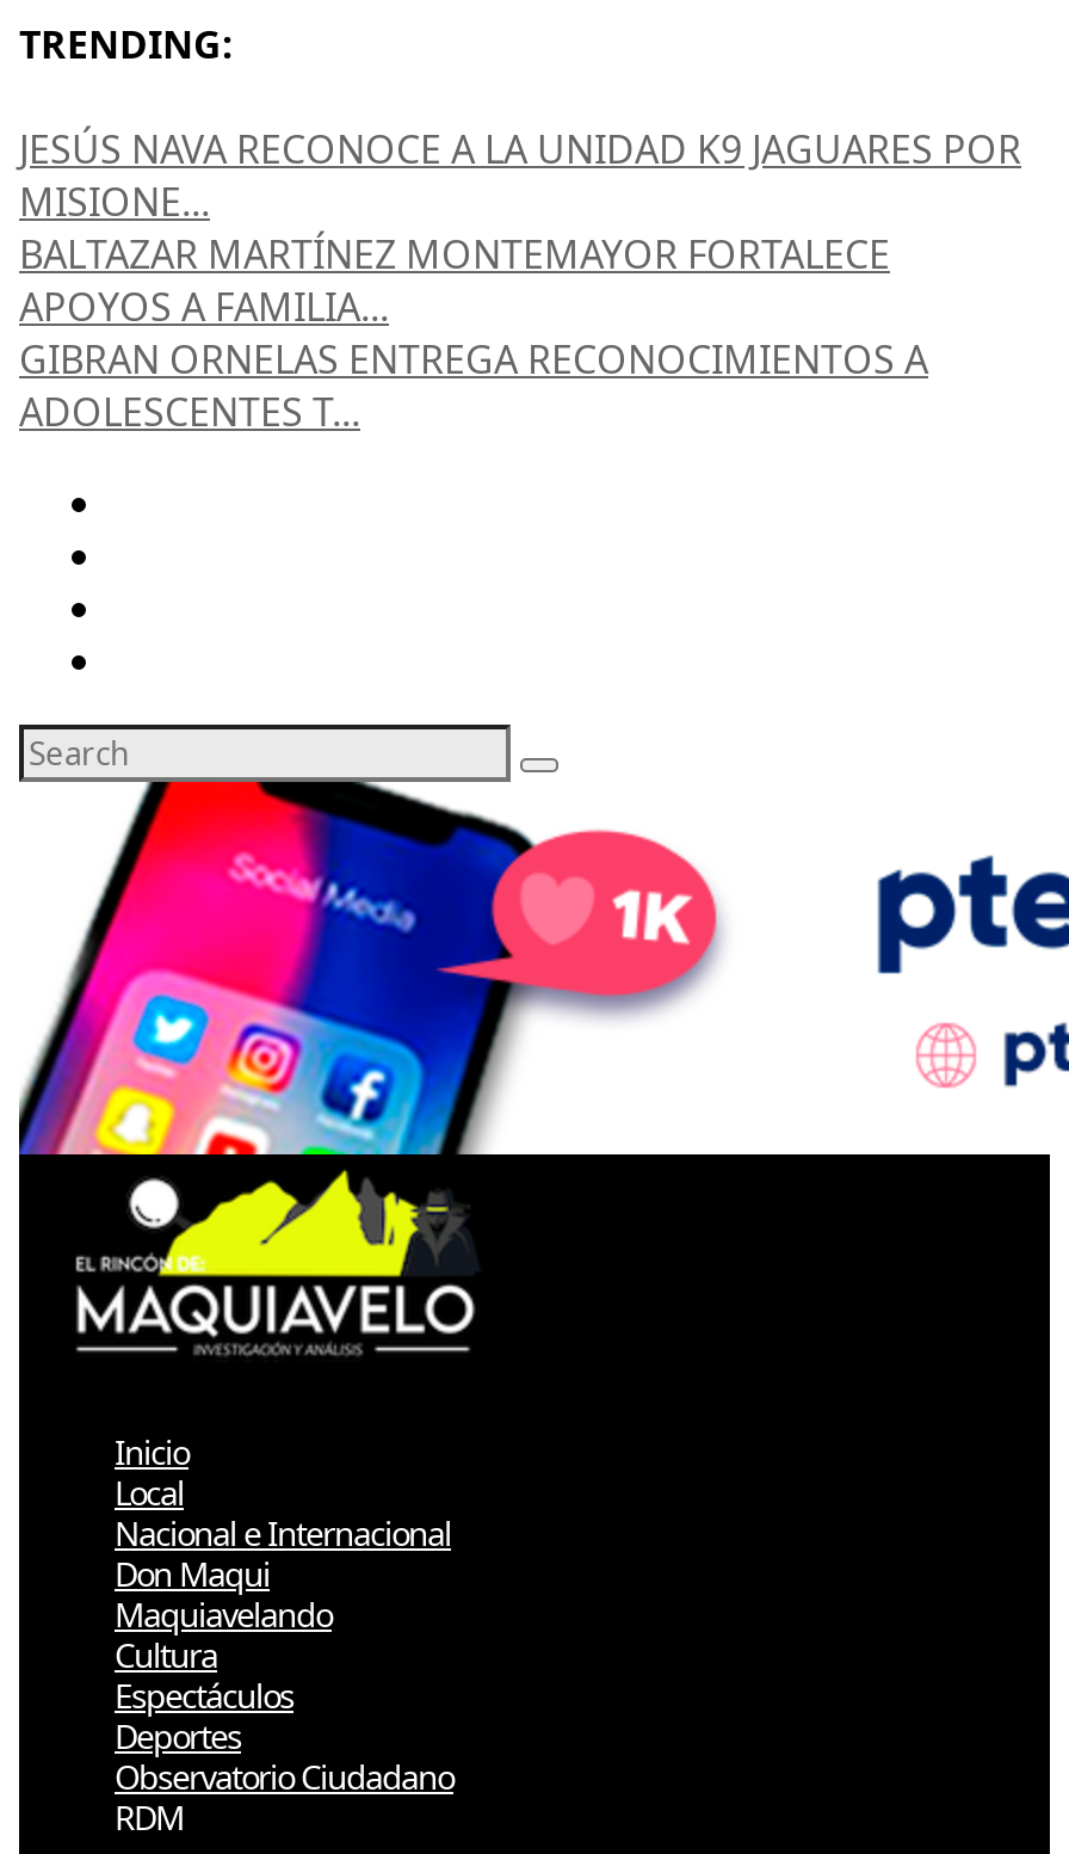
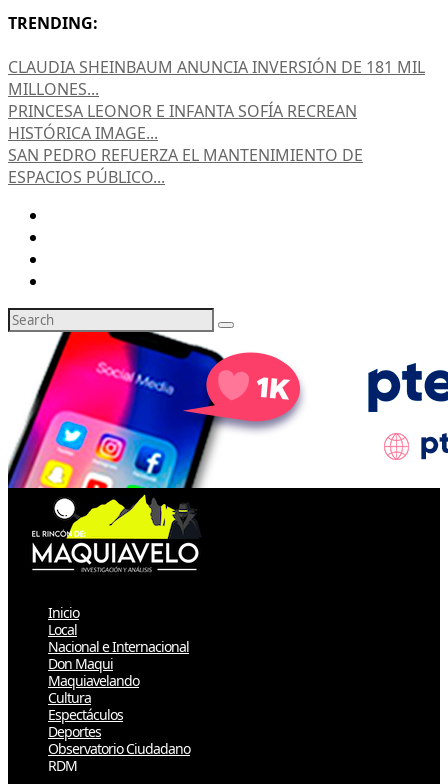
- JESÚS NAVA RECONOCE A LA UNIDAD K9 JAGUARES POR
- MISIONE...
- BALTAZAR MARTÍNEZ MONTEMAYOR FORTALECE
- APOYOS A FAMILIA...
- GIBRAN ORNELAS ENTREGA RECONOCIMIENTOS A
- ADOLESCENTES T...
+ CLAUDIA SHEINBAUM ANUNCIA INVERSIÓN DE 181 MIL
+ MILLONES...
+ PRINCESA LEONOR E INFANTA SOFÍA RECREAN
+ HISTÓRICA IMAGE...
+ SAN PEDRO REFUERZA EL MANTENIMIENTO DE
+ ESPACIOS PÚBLICO...
